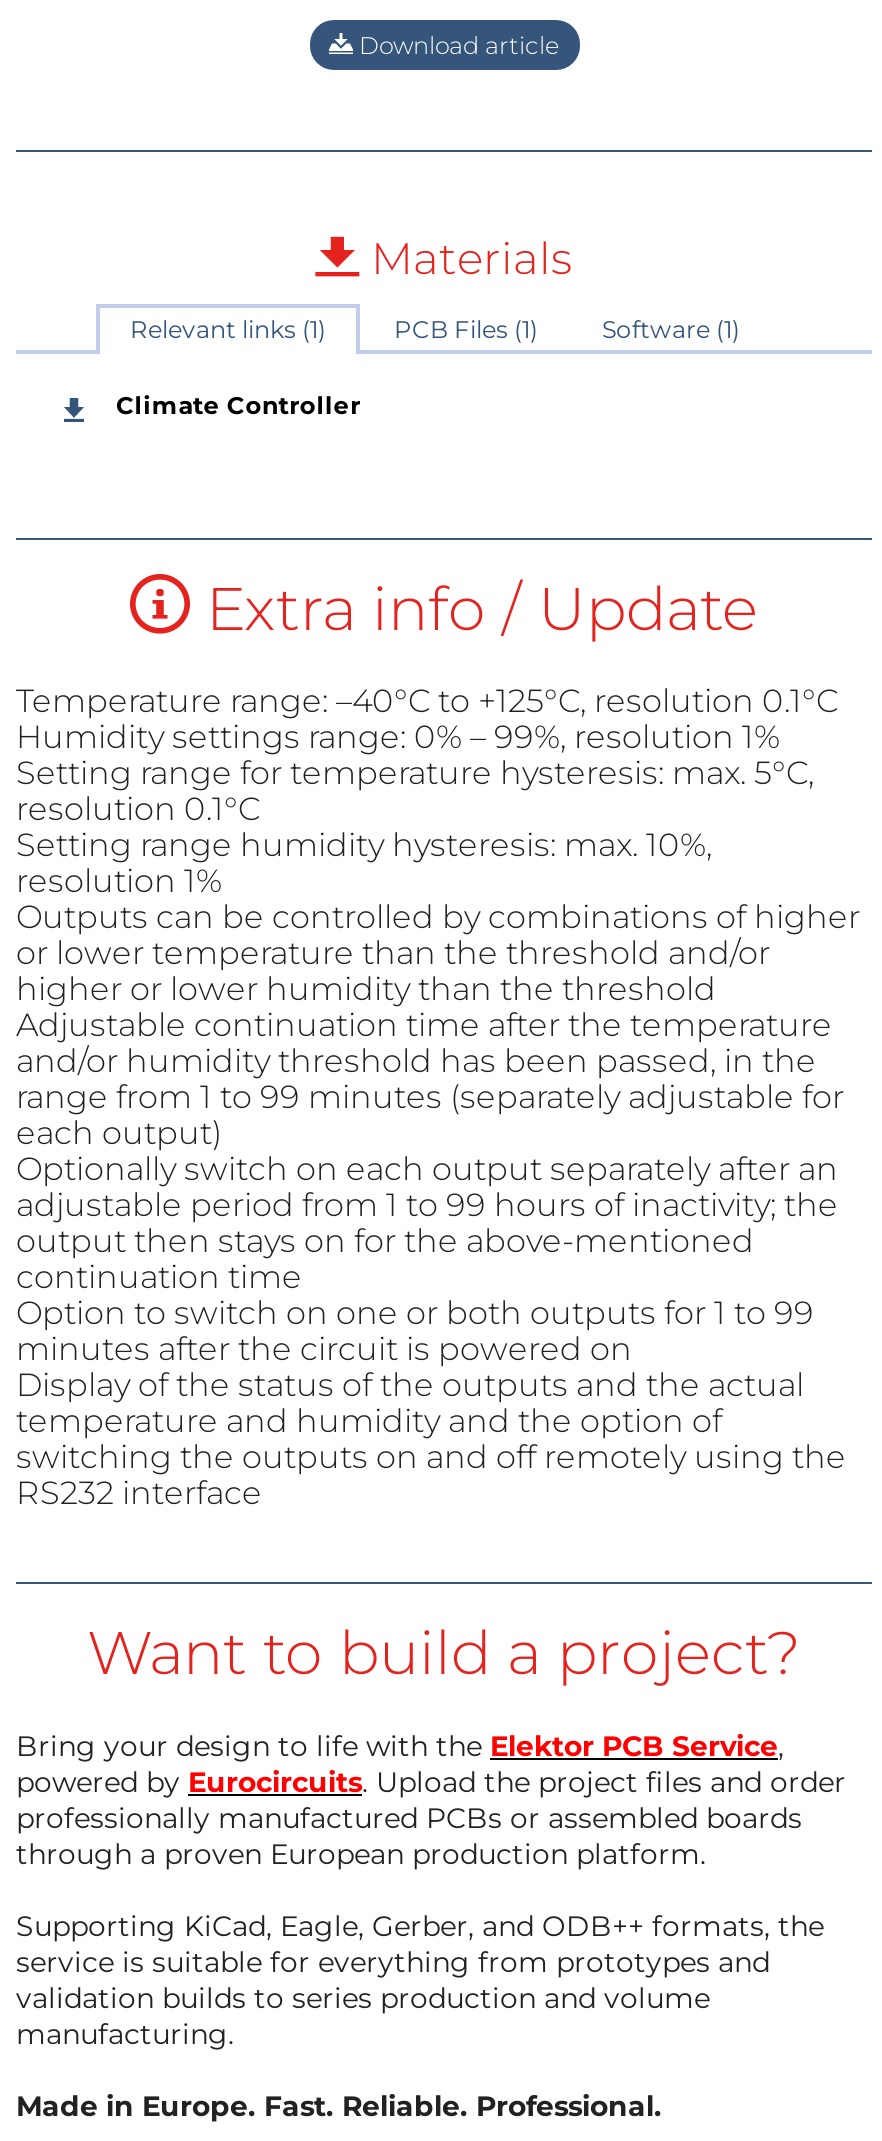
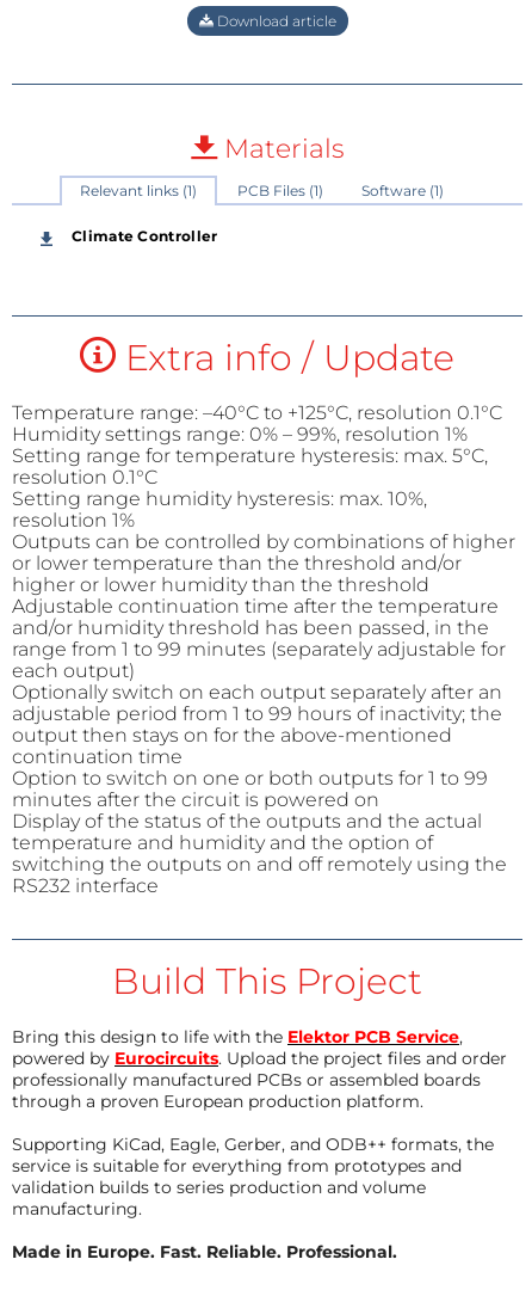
- Want to build a project?
+ Build This Project

- Bring your design to life with the Elektor PCB Service,
+ Bring this design to life with the Elektor PCB Service,
